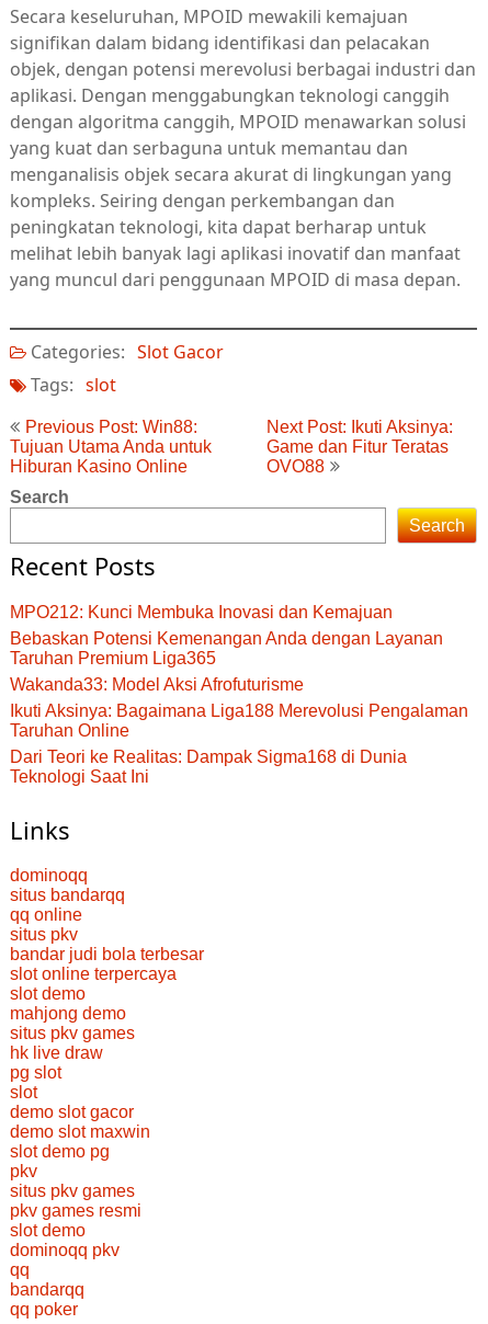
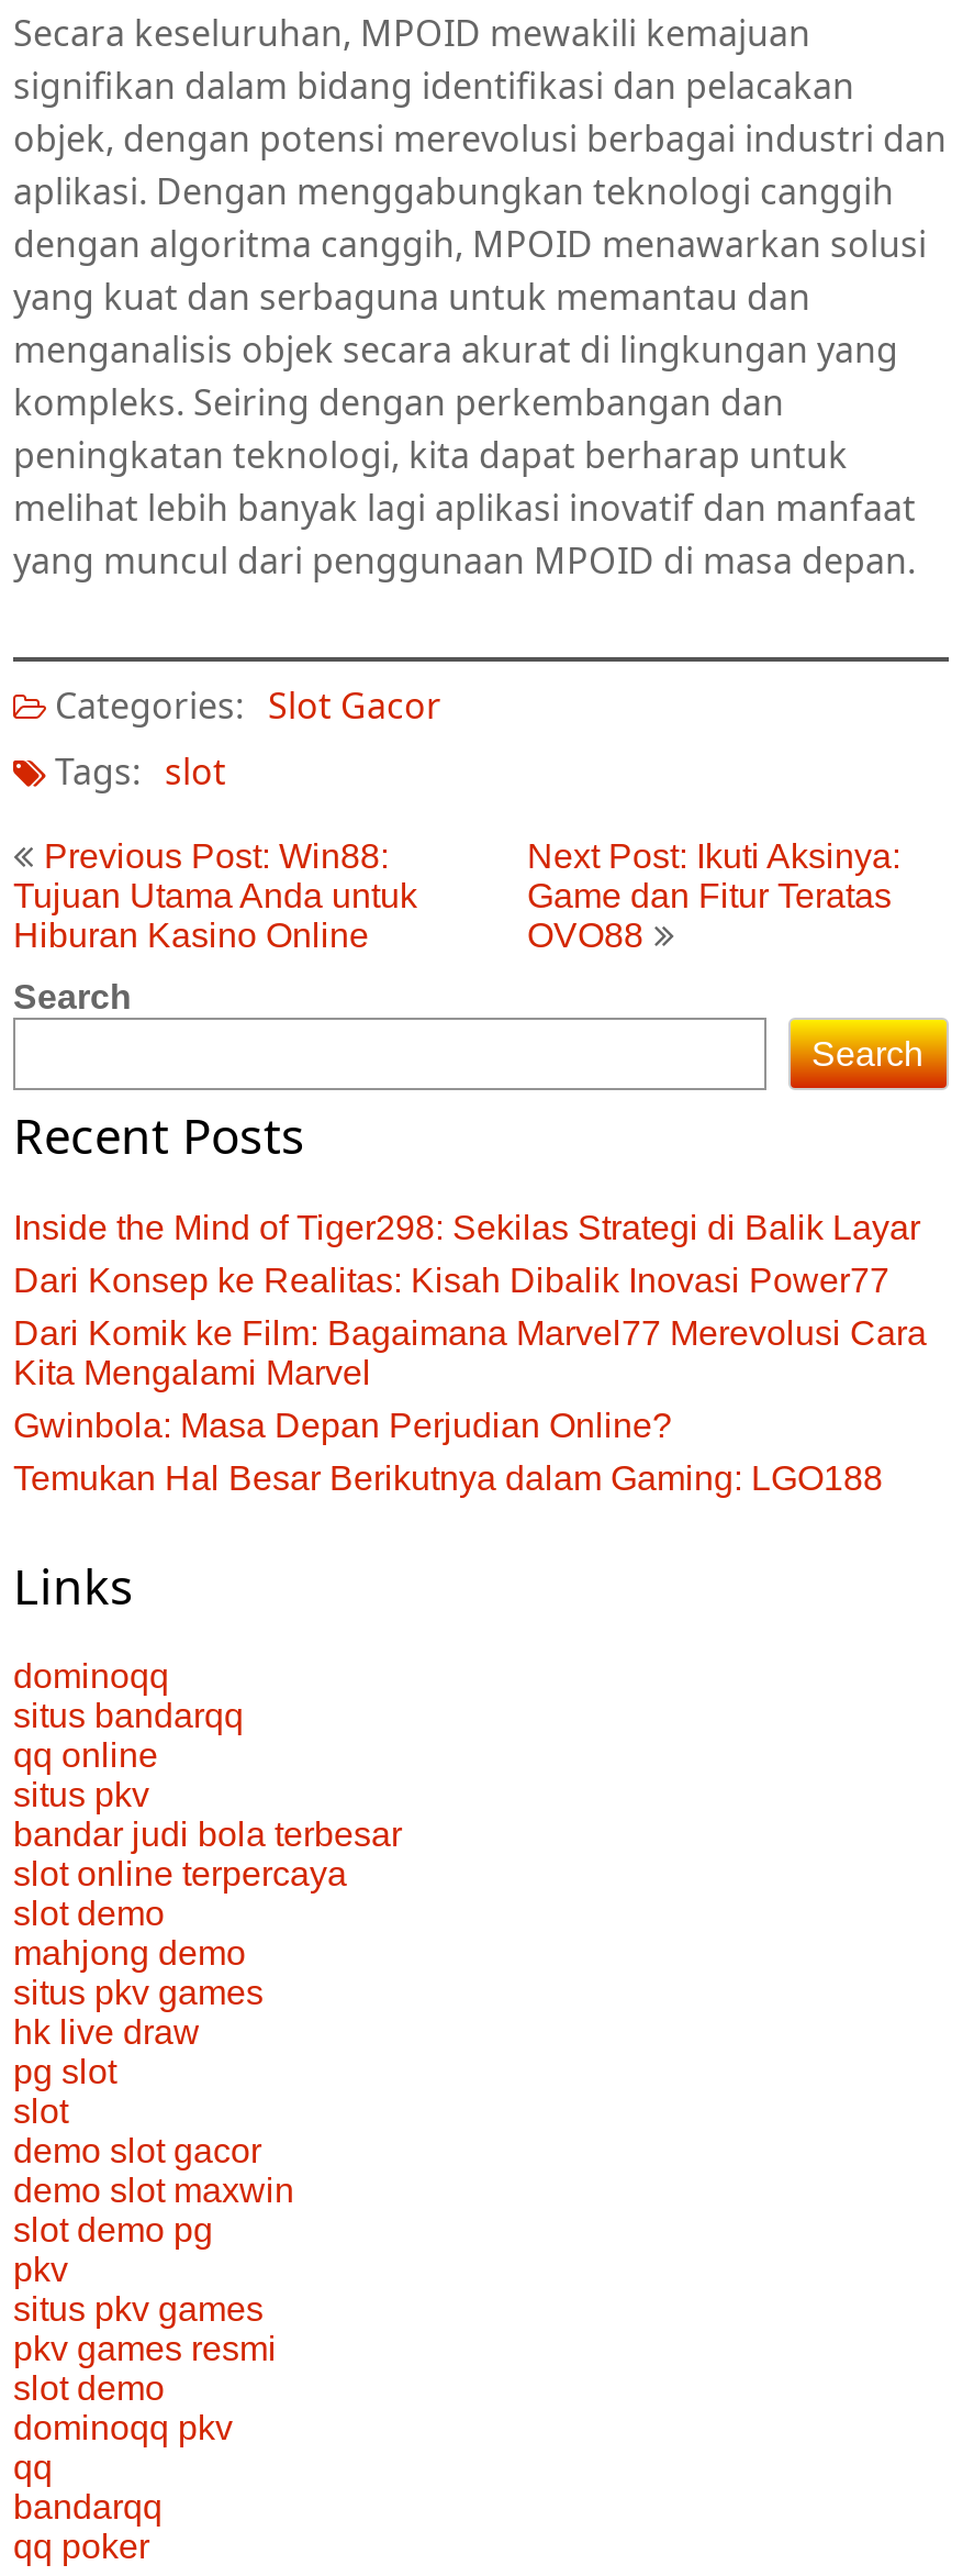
- MPO212: Kunci Membuka Inovasi dan Kemajuan
- Bebaskan Potensi Kemenangan Anda dengan Layanan
- Taruhan Premium Liga365
- Wakanda33: Model Aksi Afrofuturisme
- Ikuti Aksinya: Bagaimana Liga188 Merevolusi Pengalaman
- Taruhan Online
- Dari Teori ke Realitas: Dampak Sigma168 di Dunia
- Teknologi Saat Ini
+ Inside the Mind of Tiger298: Sekilas Strategi di Balik Layar
+ Dari Konsep ke Realitas: Kisah Dibalik Inovasi Power77
+ Dari Komik ke Film: Bagaimana Marvel77 Merevolusi Cara
+ Kita Mengalami Marvel
+ Gwinbola: Masa Depan Perjudian Online?
+ Temukan Hal Besar Berikutnya dalam Gaming: LGO188
